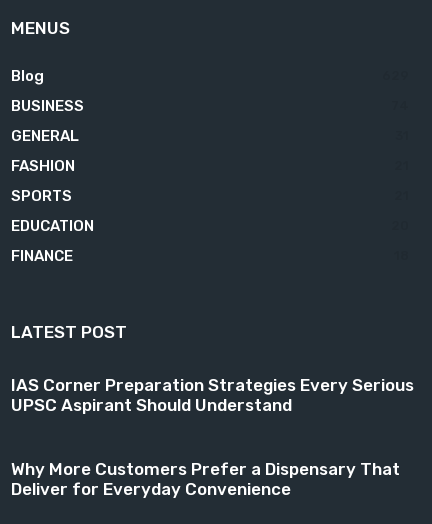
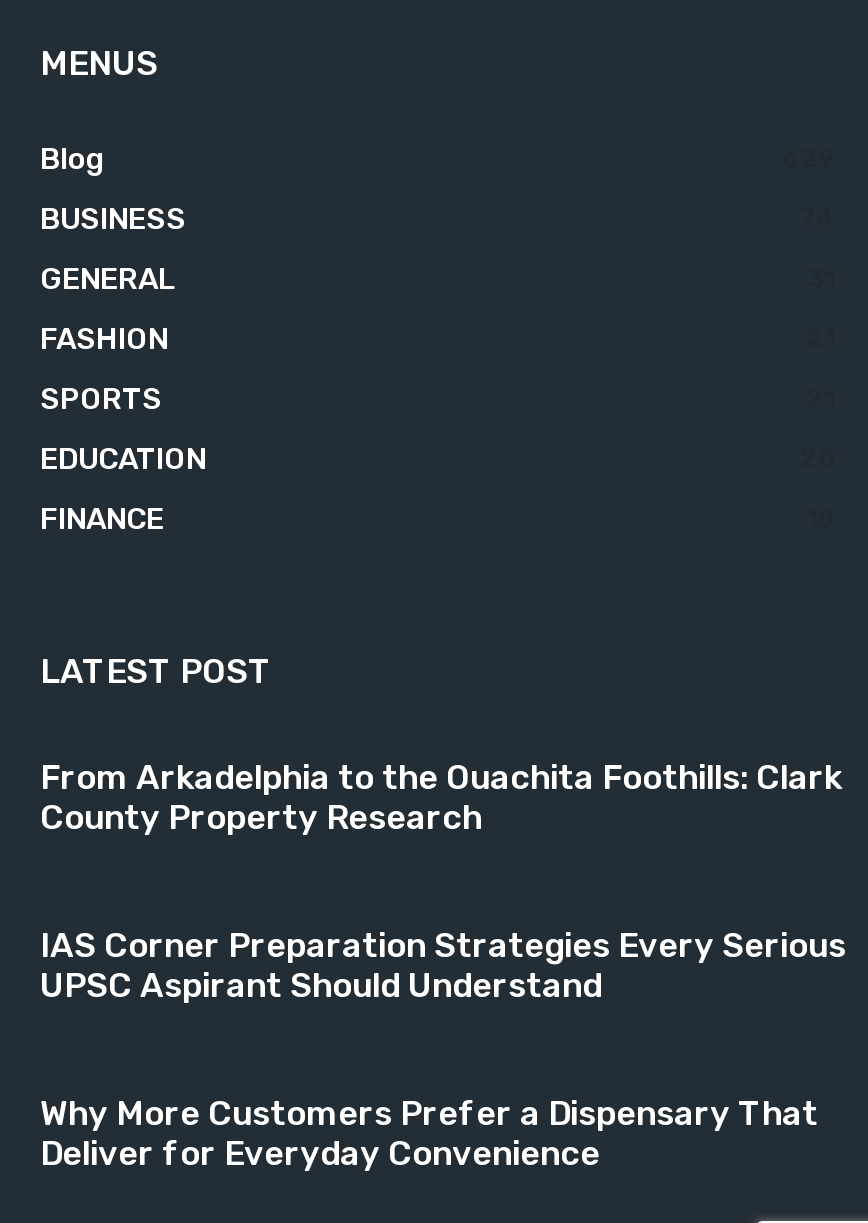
+ From Arkadelphia to the Ouachita Foothills: Clark
+ County Property Research
